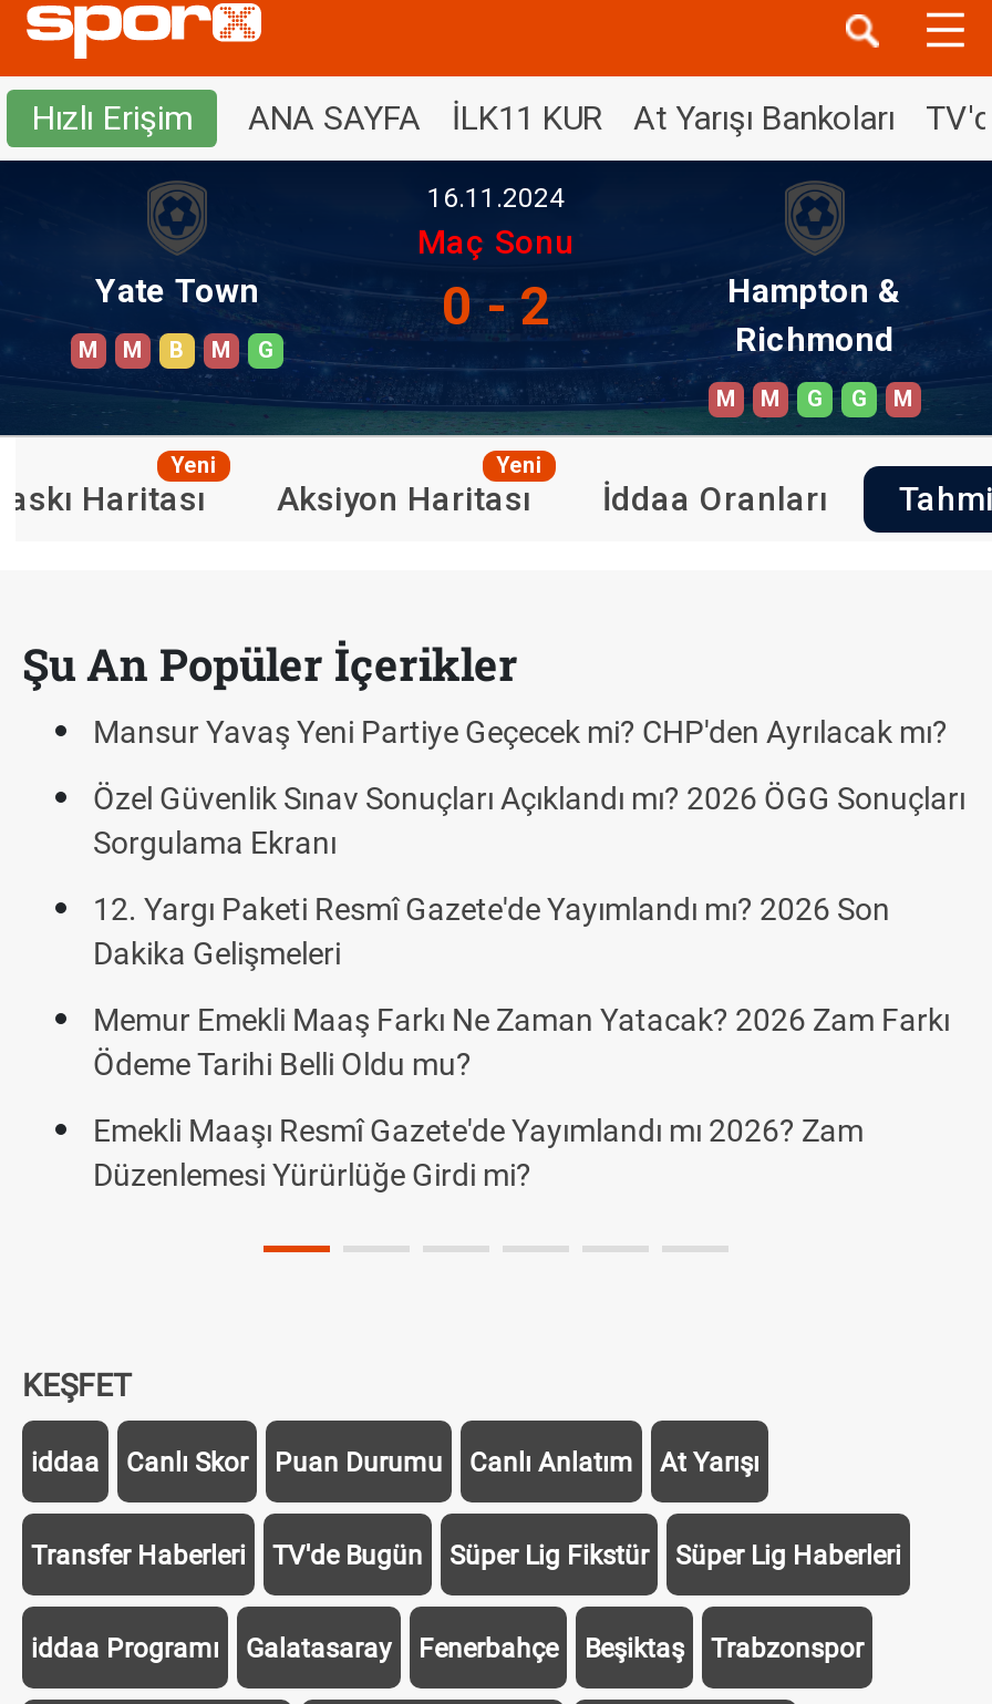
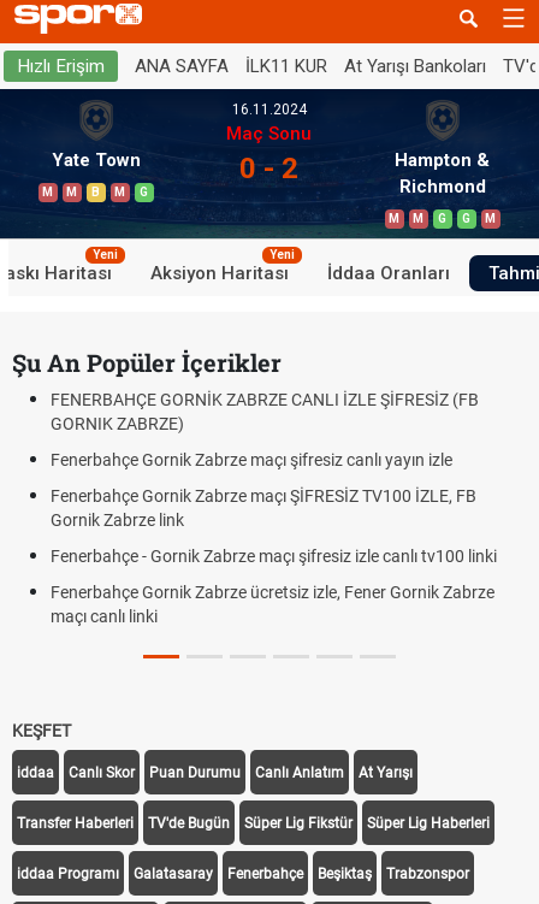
- Mansur Yavaş Yeni Partiye Geçecek mi? CHP'den Ayrılacak mı?
+ FENERBAHÇE GORNİK ZABRZE CANLI İZLE ŞİFRESİZ (FB
+ GORNIK ZABRZE)

- Özel Güvenlik Sınav Sonuçları Açıklandı mı? 2026 ÖGG Sonuçları
- Sorgulama Ekranı
+ Fenerbahçe Gornik Zabrze maçı şifresiz canlı yayın izle

- 12. Yargı Paketi Resmî Gazete'de Yayımlandı mı? 2026 Son
- Dakika Gelişmeleri
+ Fenerbahçe Gornik Zabrze maçı ŞİFRESİZ TV100 İZLE, FB
+ Gornik Zabrze link

- Memur Emekli Maaş Farkı Ne Zaman Yatacak? 2026 Zam Farkı
- Ödeme Tarihi Belli Oldu mu?
+ Fenerbahçe - Gornik Zabrze maçı şifresiz izle canlı tv100 linki

- Emekli Maaşı Resmî Gazete'de Yayımlandı mı 2026? Zam
- Düzenlemesi Yürürlüğe Girdi mi?
+ Fenerbahçe Gornik Zabrze ücretsiz izle, Fener Gornik Zabrze
+ maçı canlı linki
